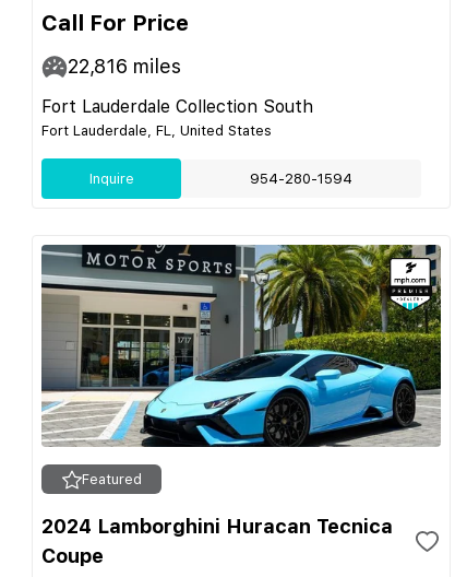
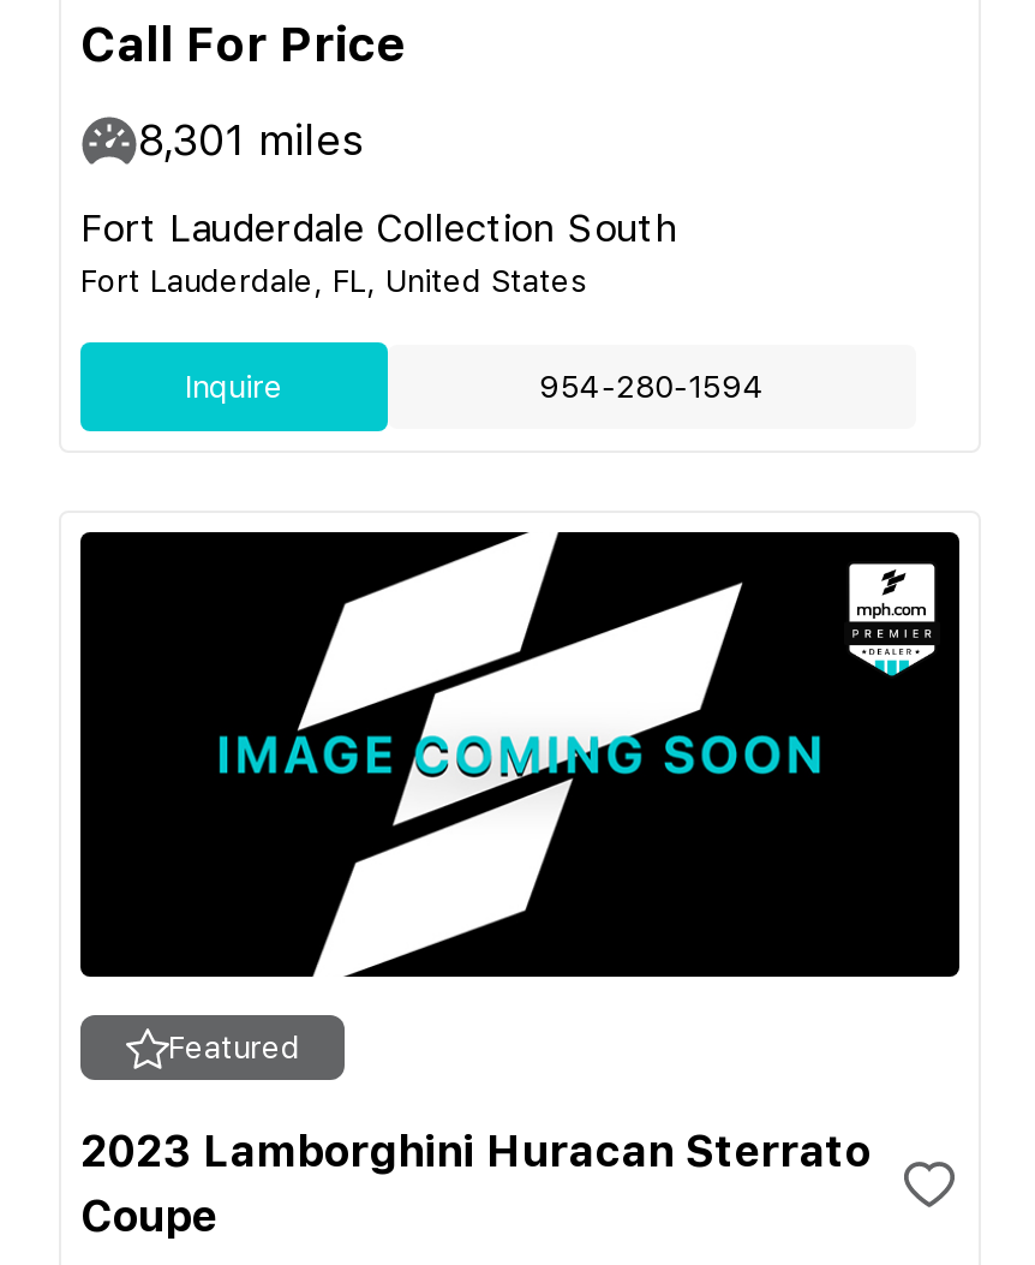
- 22,816 miles
+ 8,301 miles

- [image]
+ [image]

- 2024 Lamborghini Huracan Tecnica
+ 2023 Lamborghini Huracan Sterrato
